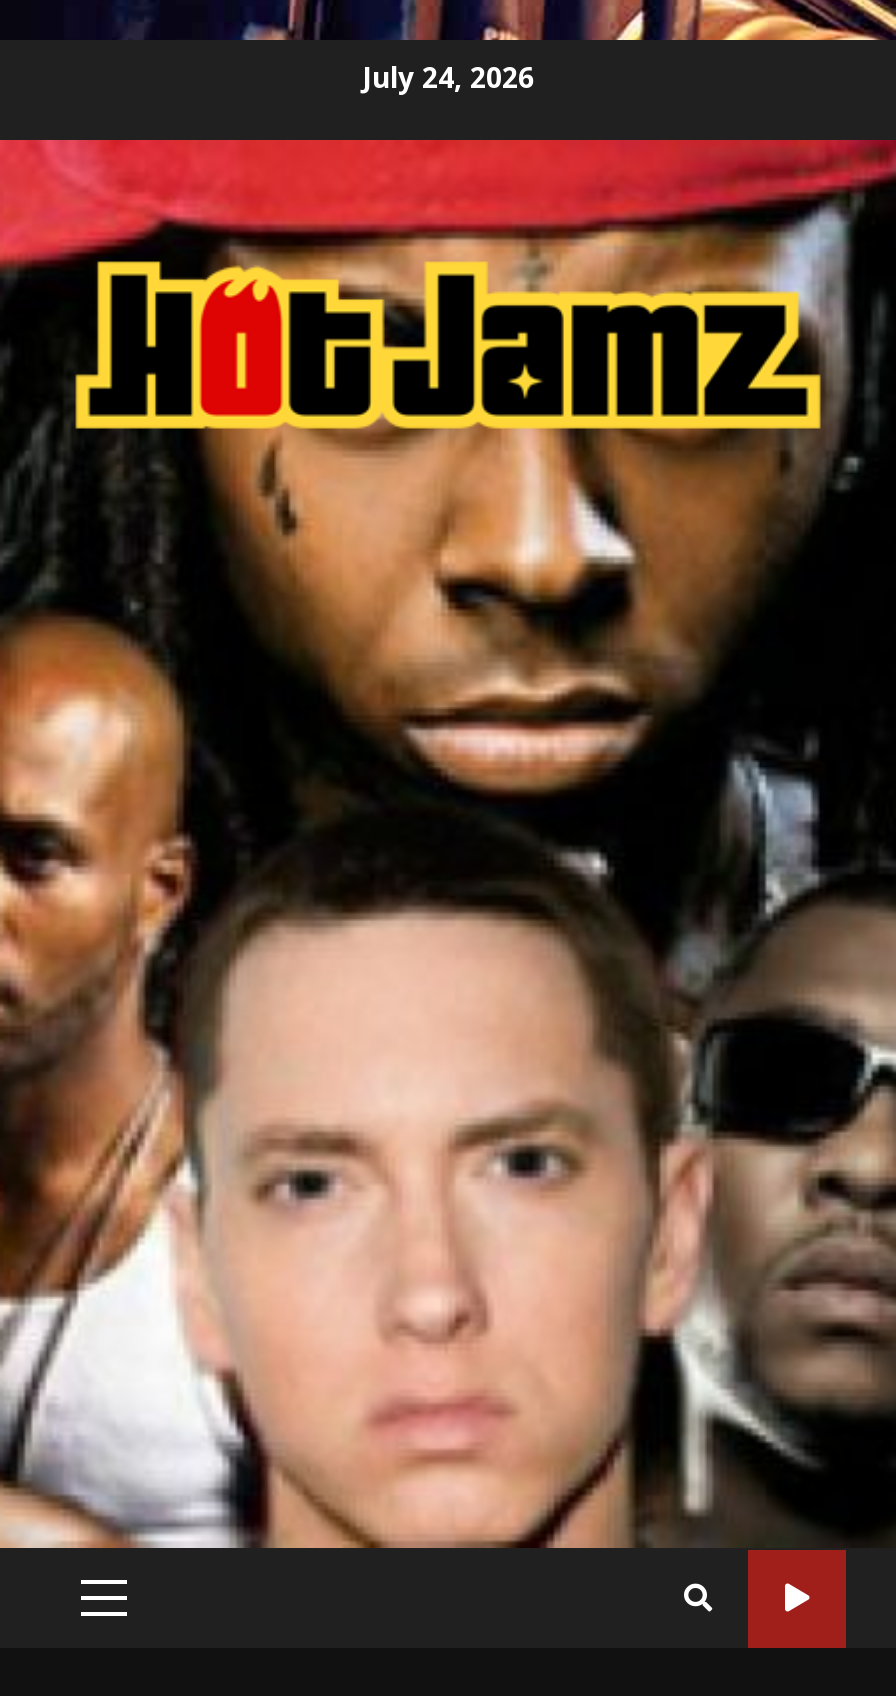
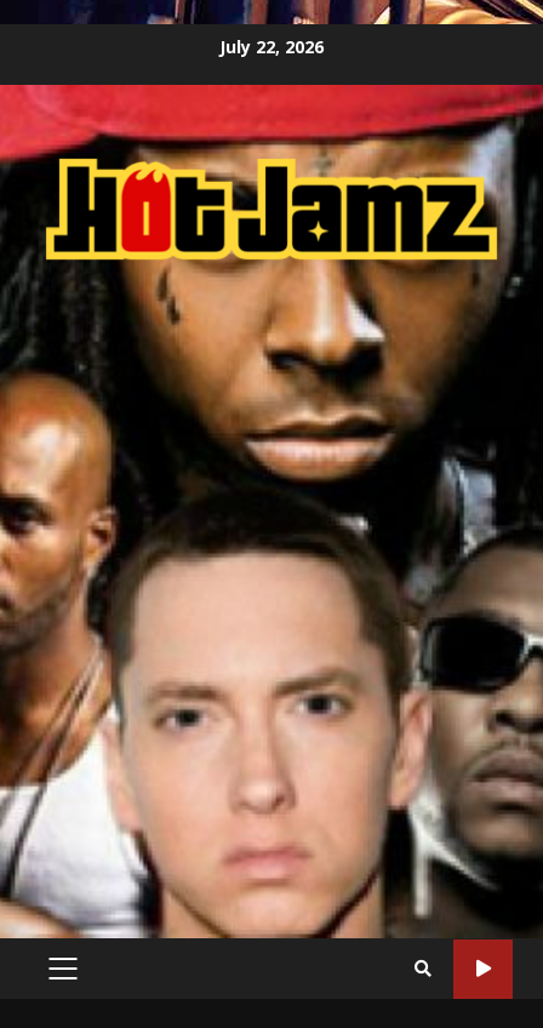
- July 24, 2026
+ July 22, 2026
